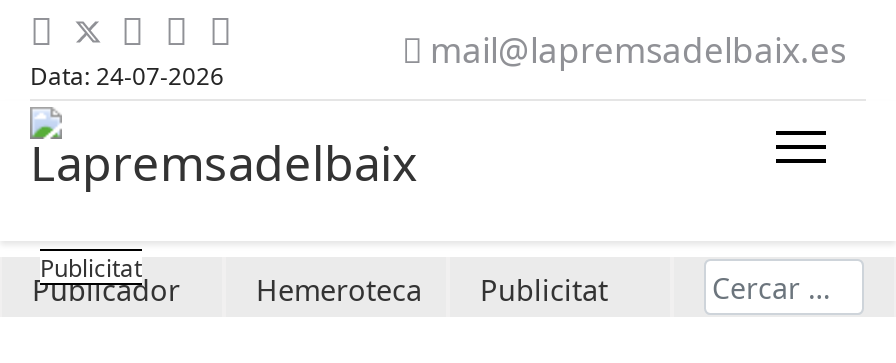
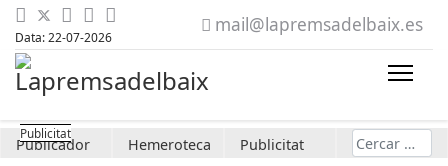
- Data: 24-07-2026
+ Data: 22-07-2026
